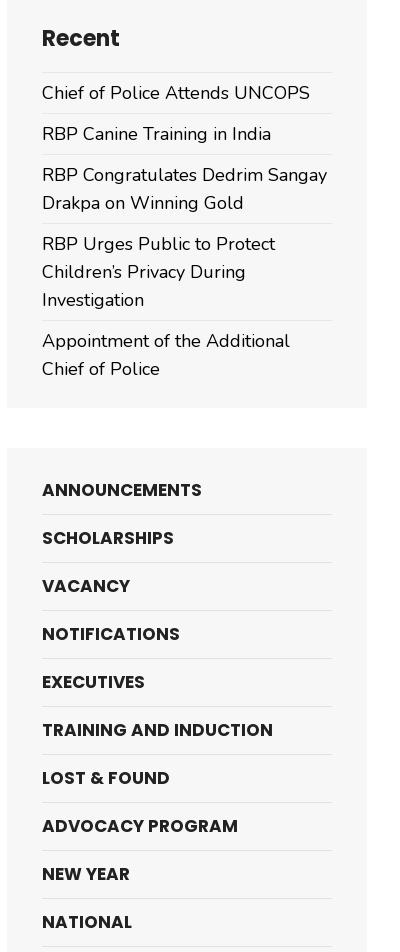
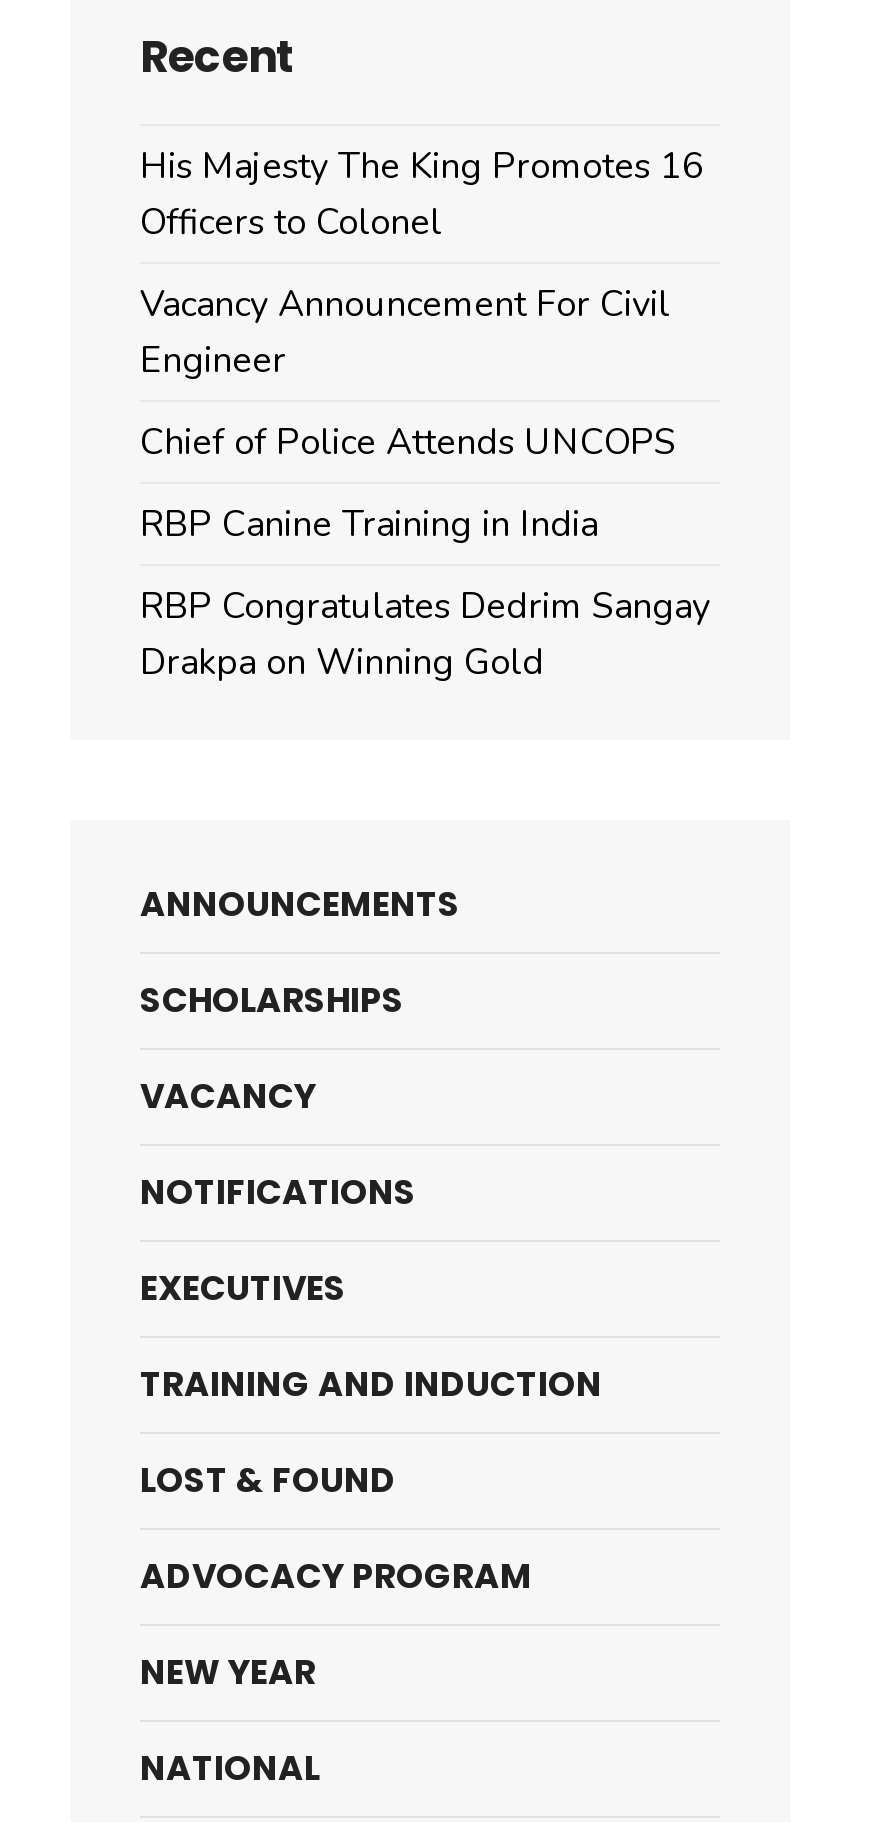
+ His Majesty The King Promotes 16
+ Officers to Colonel
+ Vacancy Announcement For Civil
+ Engineer

moved down: Chief of Police Attends UNCOPS | RBP Canine Training in India | RBP Congratulates Dedrim Sangay | Drakpa on Winning Gold

- RBP Urges Public to Protect
- Children’s Privacy During
- Investigation
- Appointment of the Additional
- Chief of Police
